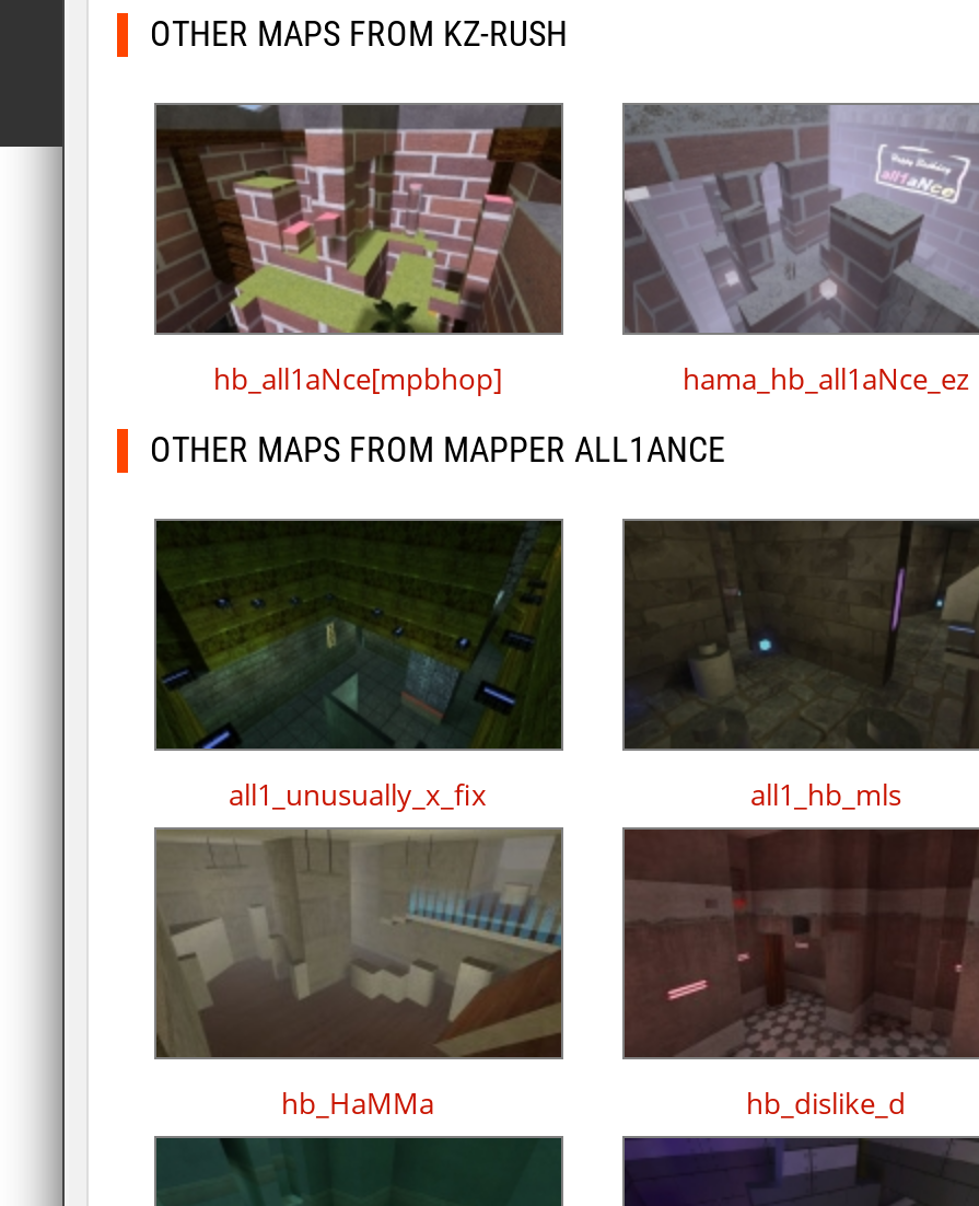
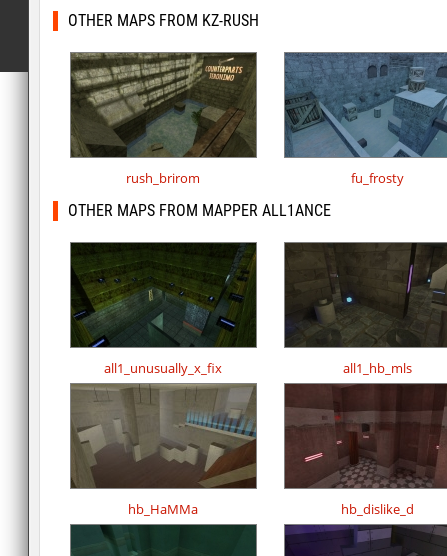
- [image]
- hb_all1aNce[mpbhop]
- hama_hb_all1aNce_ez
+ [image]
+ rush_brirom
+ fu_frosty

- [image]
+ [image]
